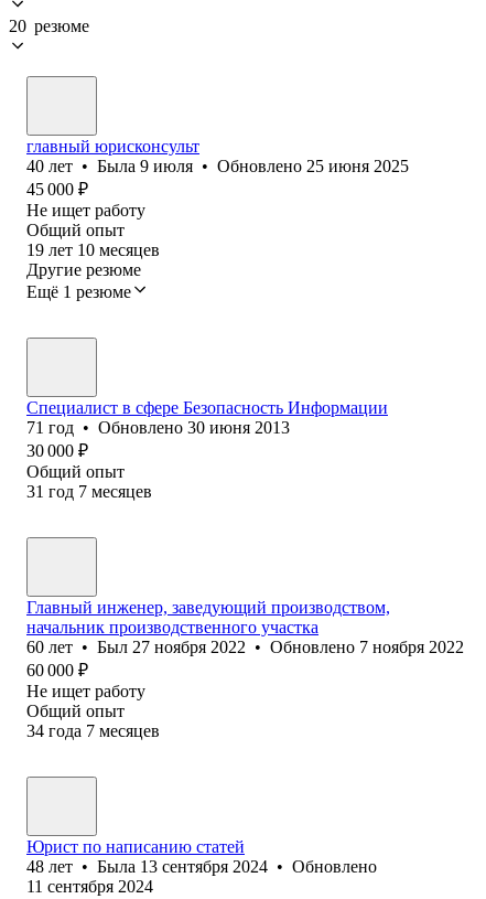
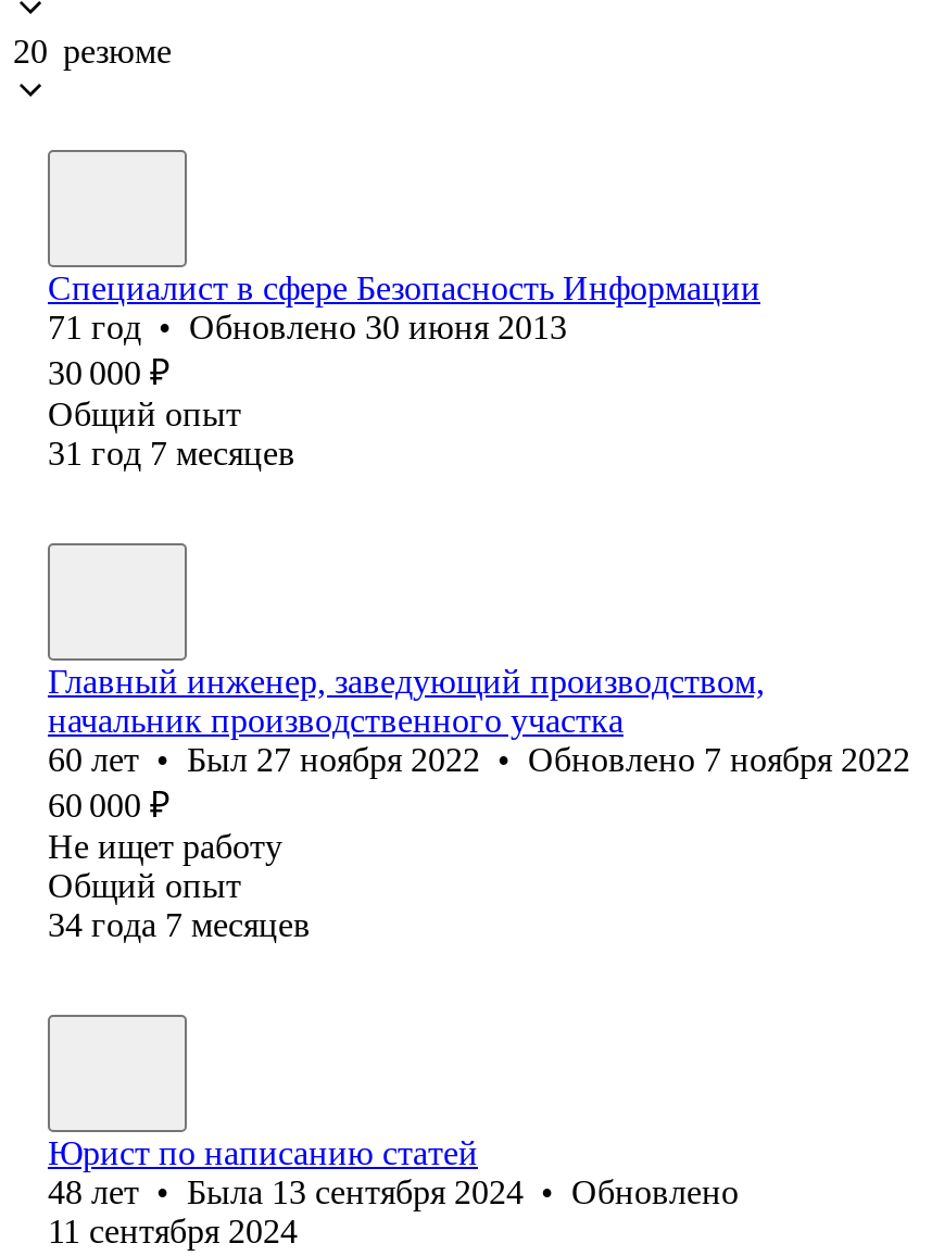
- главный юрисконсульт
- 40 лет • Была 9 июля • Обновлено 25 июня 2025
- 45 000 ₽
- Не ищет работу
- Общий опыт
- 19 лет 10 месяцев
- Другие резюме
- Ещё 1 резюме
